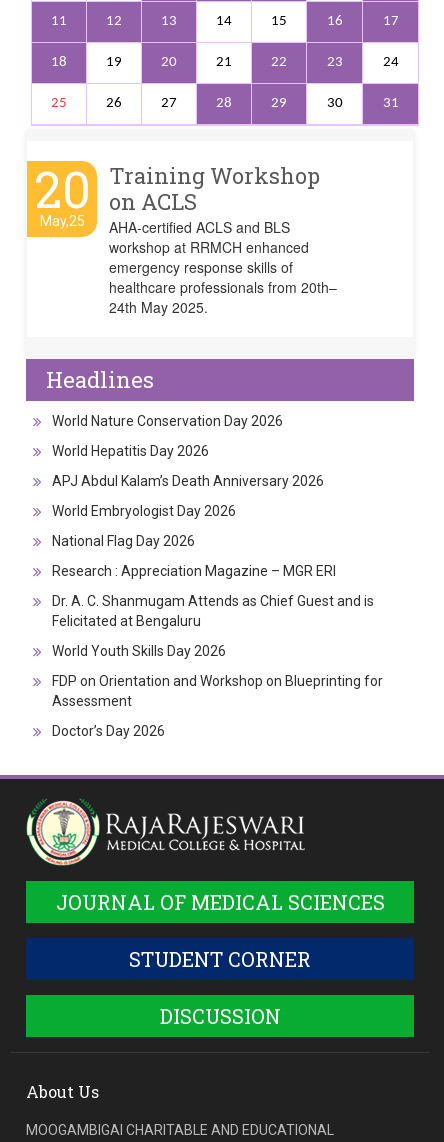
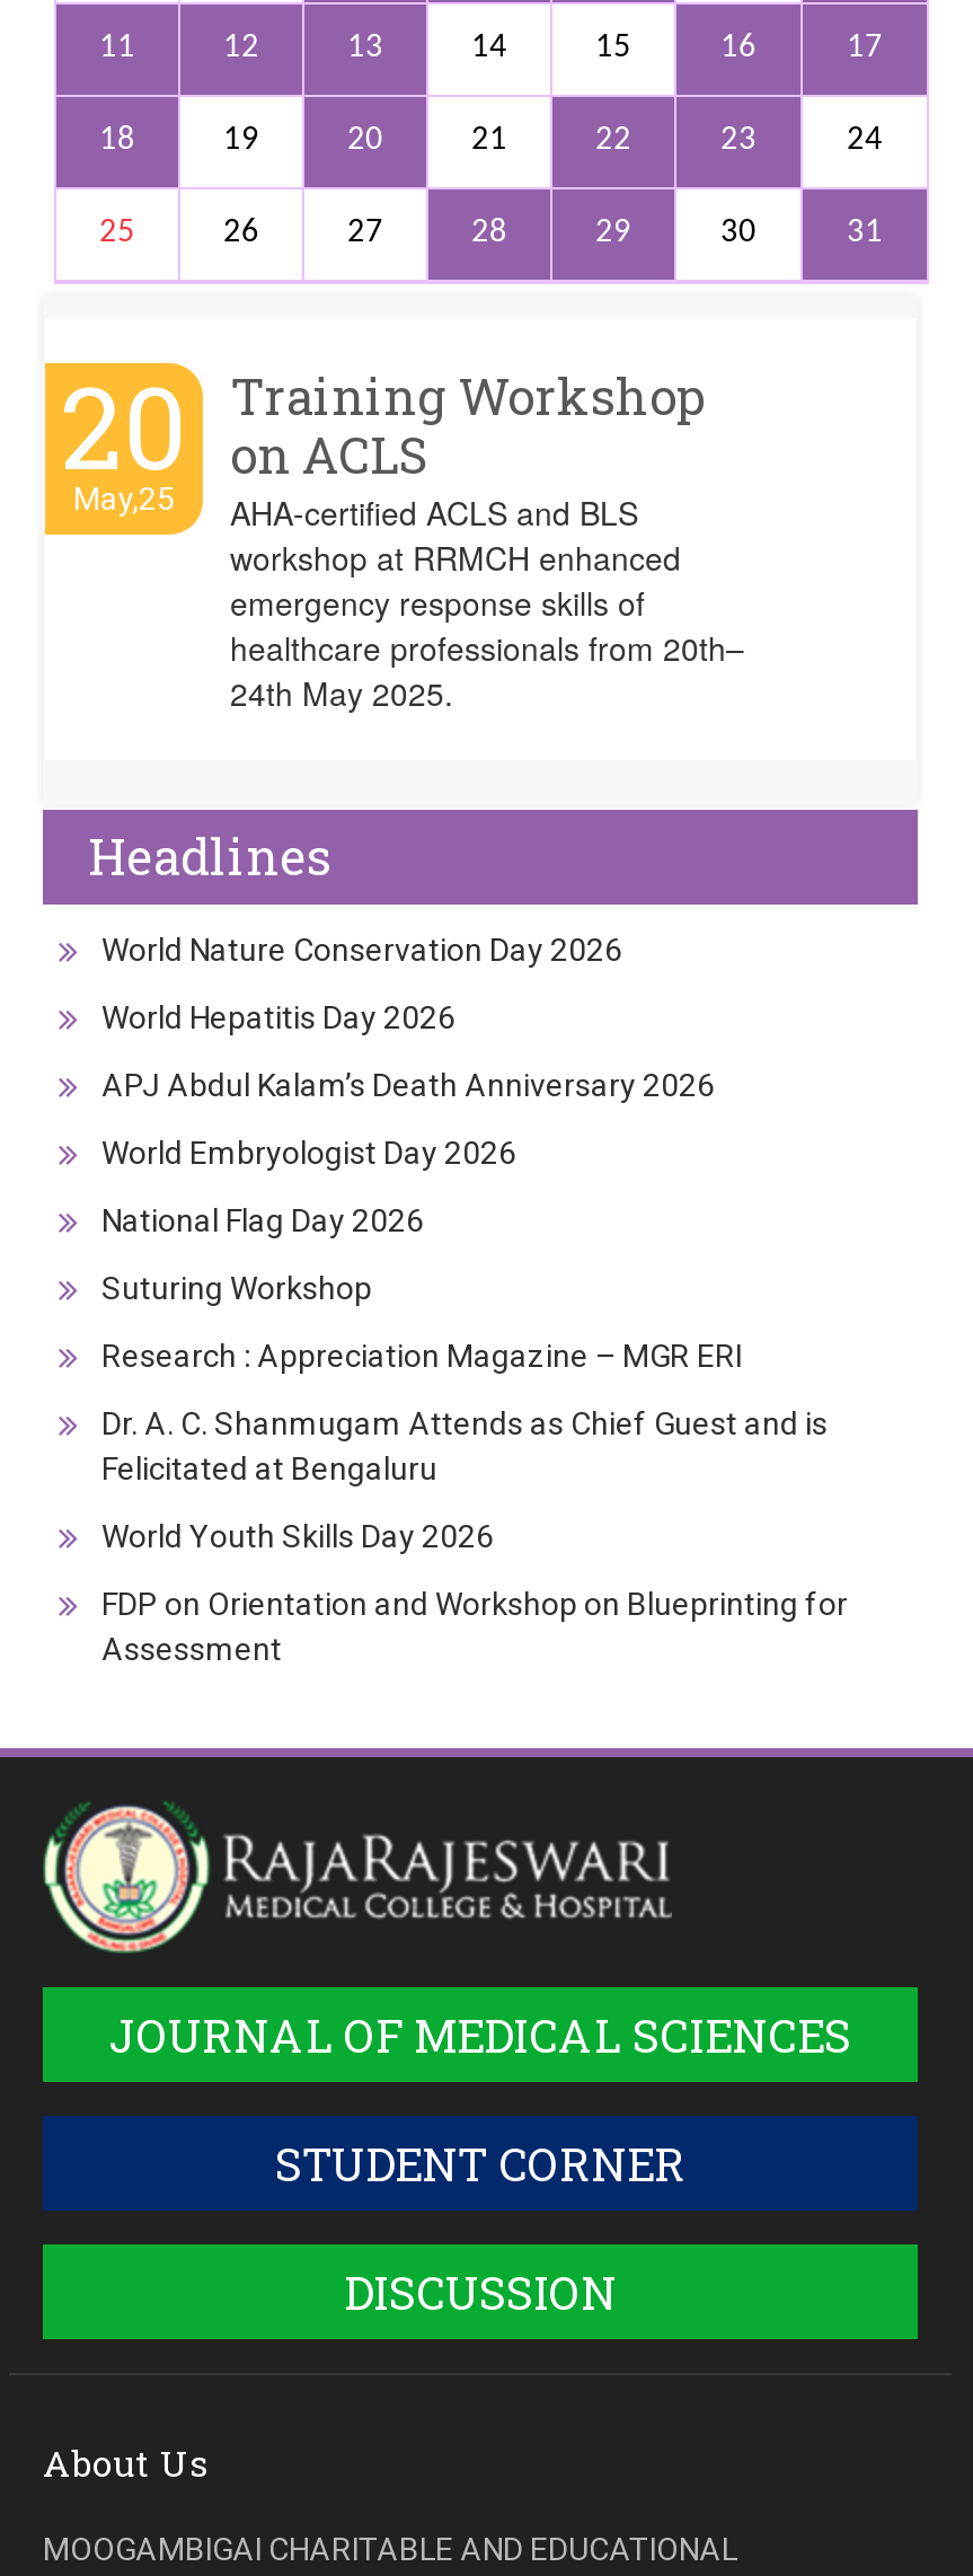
+ Suturing Workshop

moved down: Research : Appreciation Magazine – MGR ERI | Dr. A. C. Shanmugam Attends as Chief Guest and is | Felicitated at Bengaluru | World Youth Skills Day 2026 | FDP on Orientation and Workshop on Blueprinting for | Assessment

- Doctor’s Day 2026
